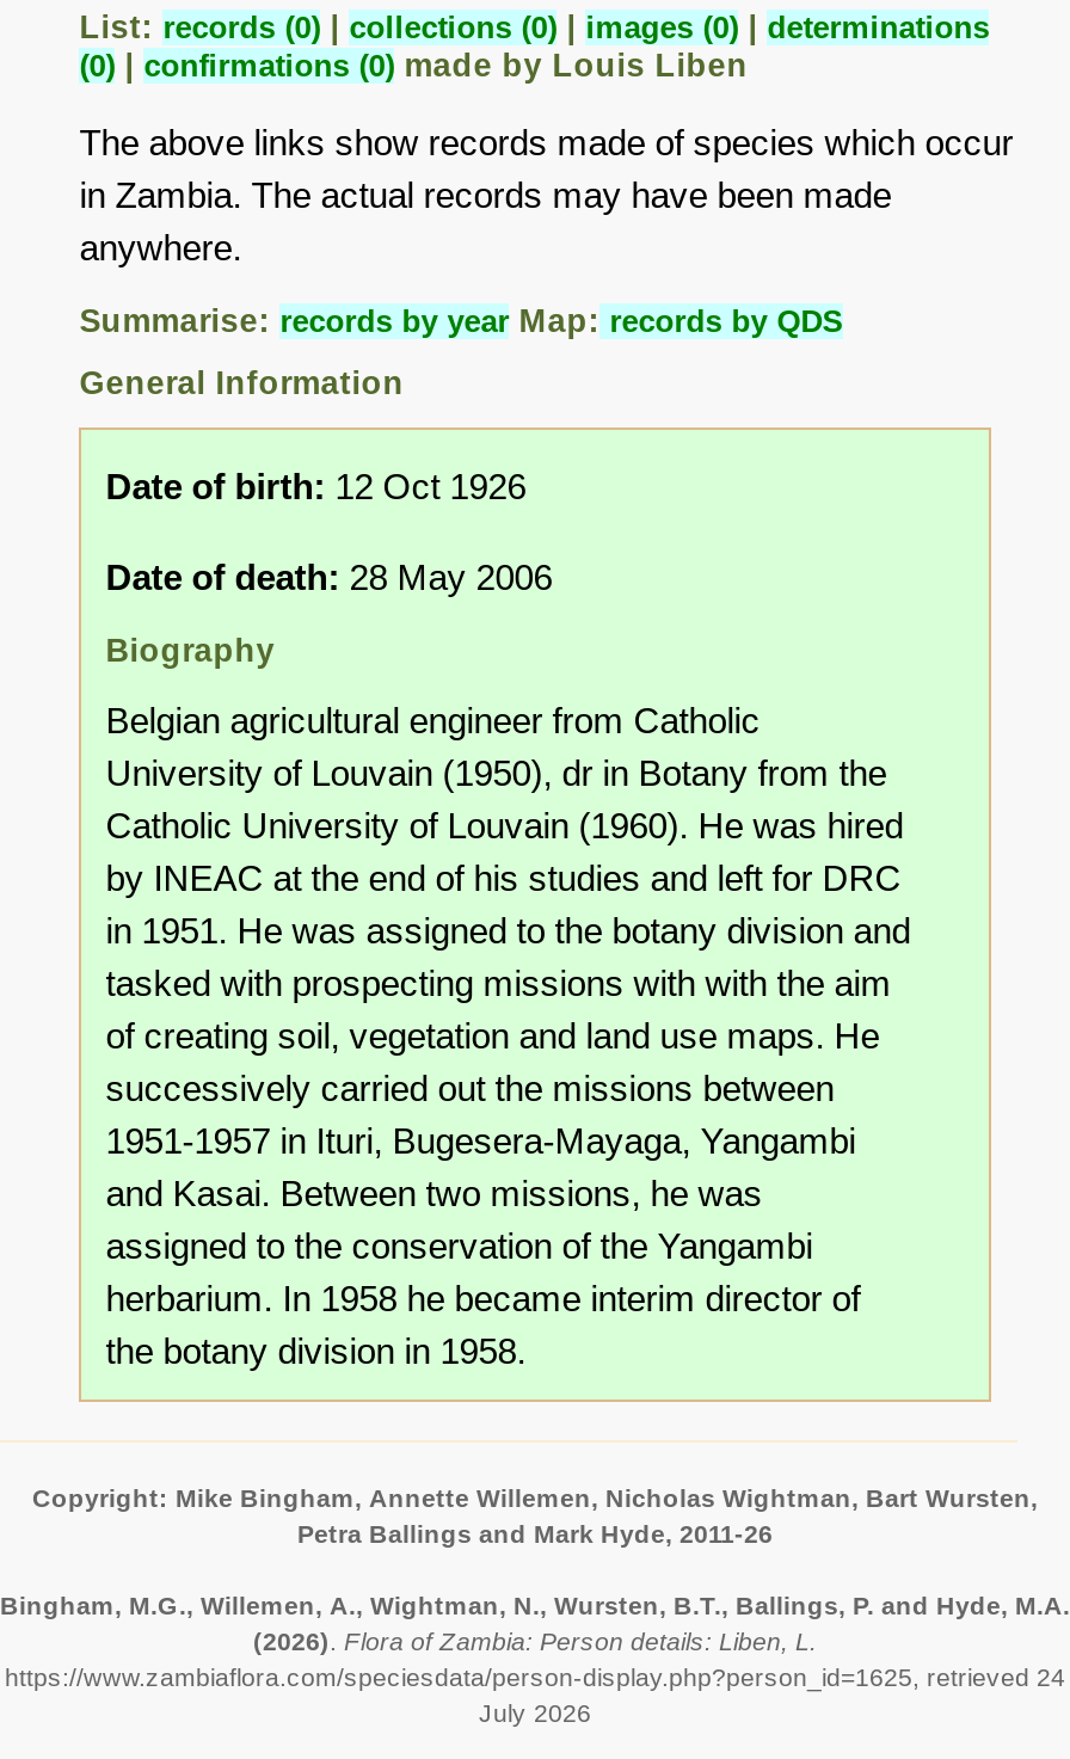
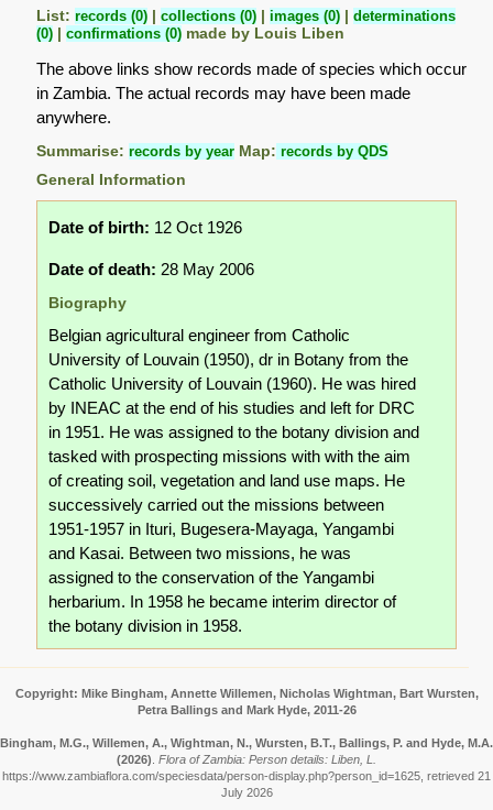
- https://www.zambiaflora.com/speciesdata/person-display.php?person_id=1625, retrieved 24
+ https://www.zambiaflora.com/speciesdata/person-display.php?person_id=1625, retrieved 21
